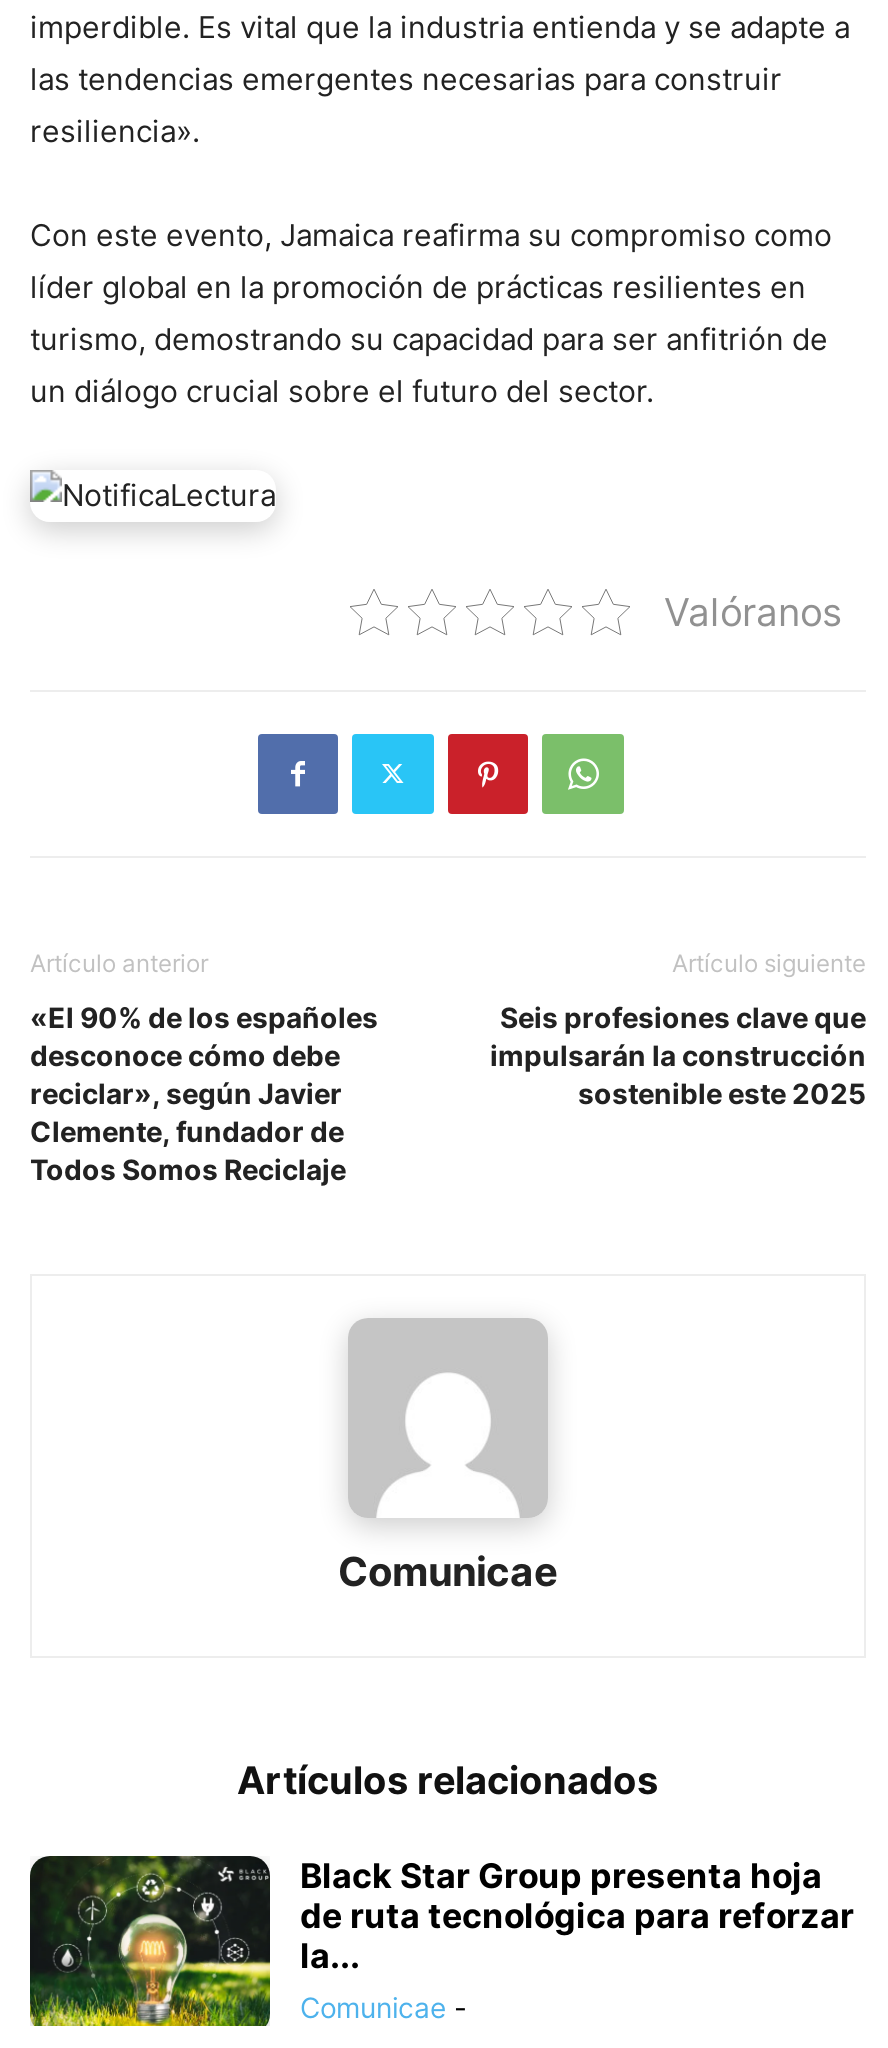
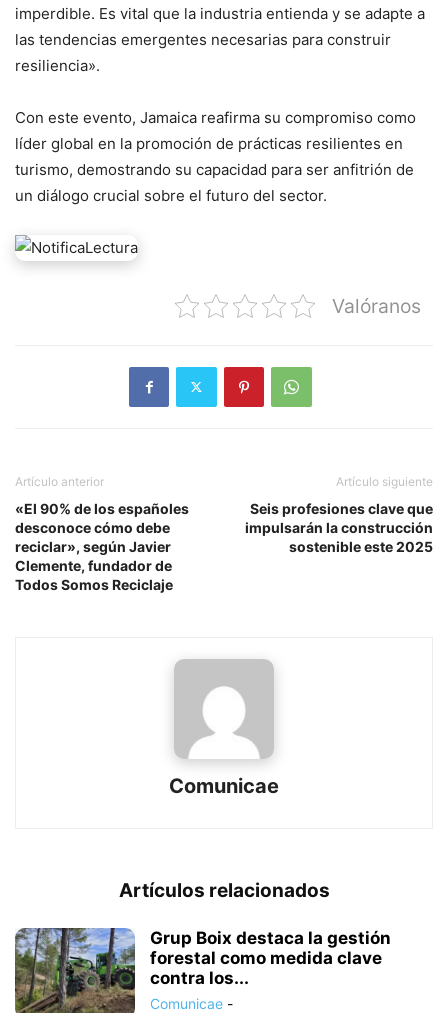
- [image]
- Black Star Group presenta hoja
- de ruta tecnológica para reforzar
- la...
+ [image]
+ Grup Boix destaca la gestión
+ forestal como medida clave
+ contra los...
